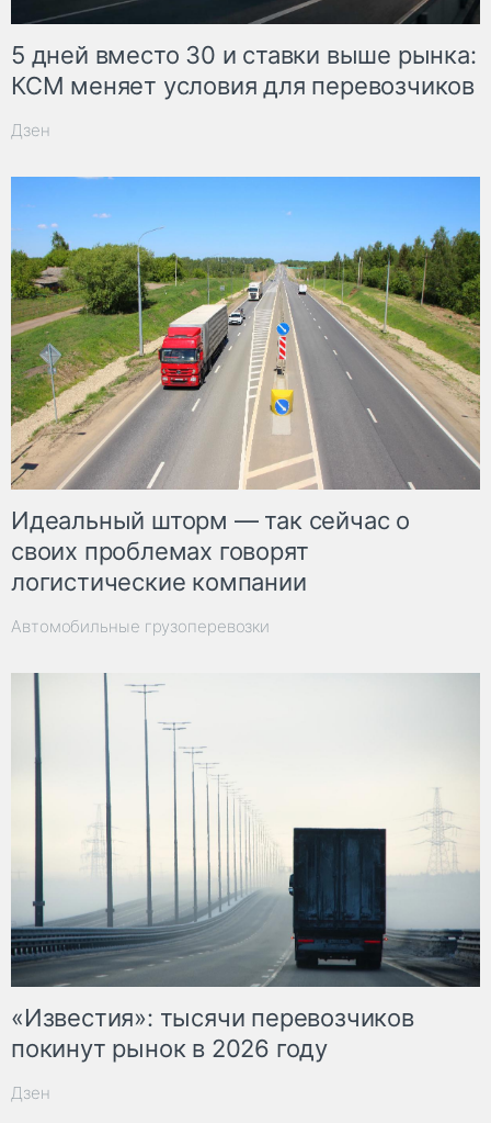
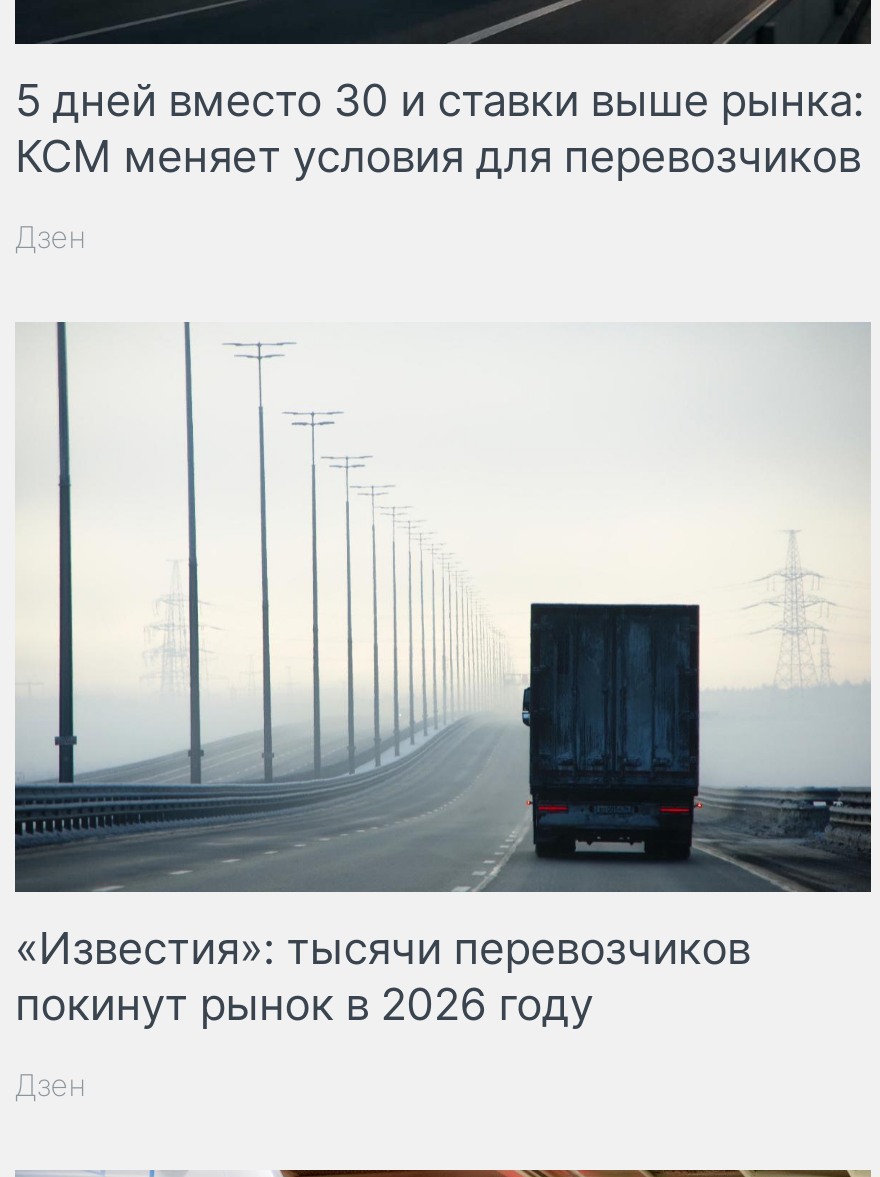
- [image]
- Идеальный шторм — так сейчас о
- своих проблемах говорят
- логистические компании
- Автомобильные грузоперевозки
